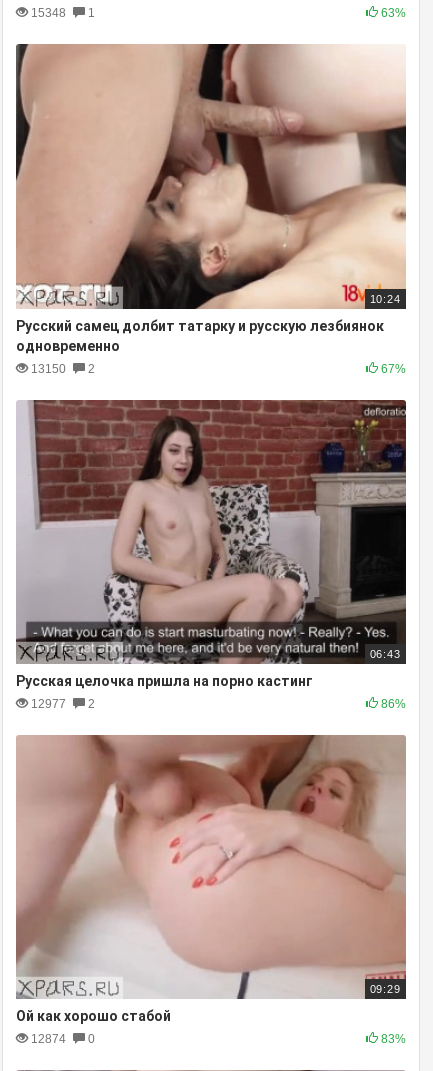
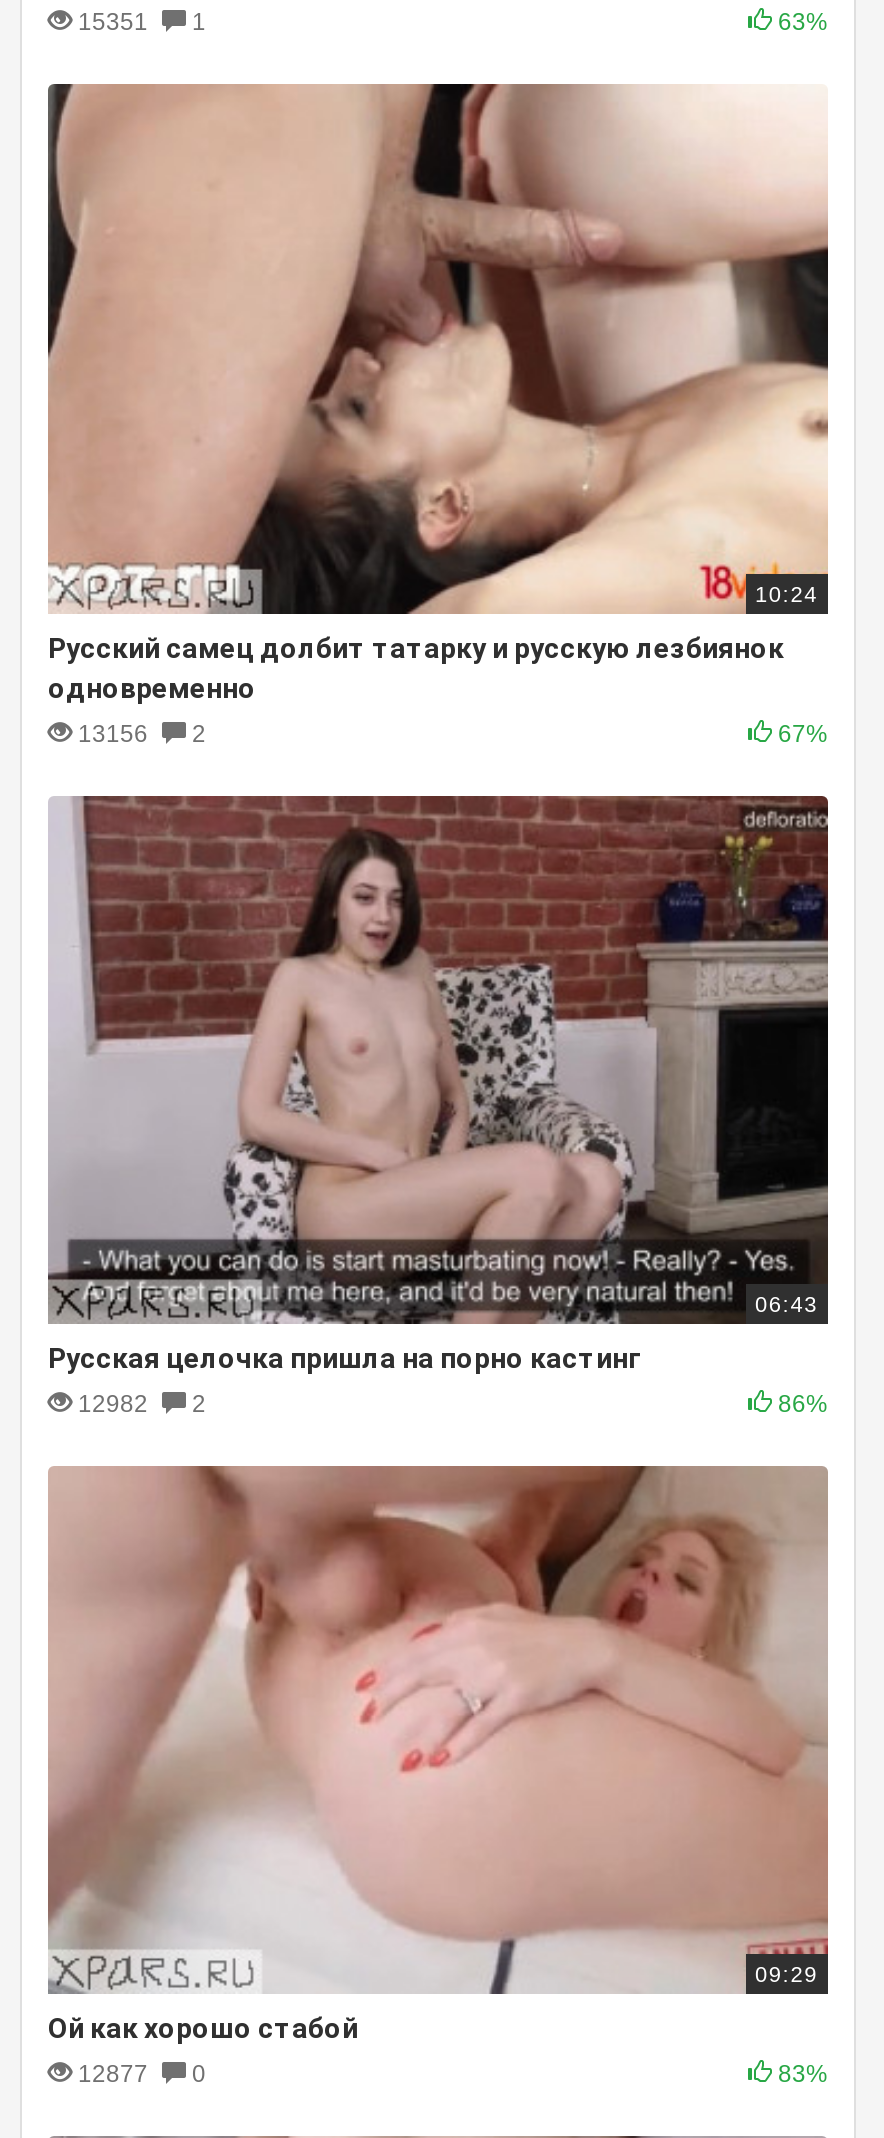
- 15348 1
+ 15351 1

- 13150 2
+ 13156 2

- 12977 2
+ 12982 2

- 12874 0
+ 12877 0
